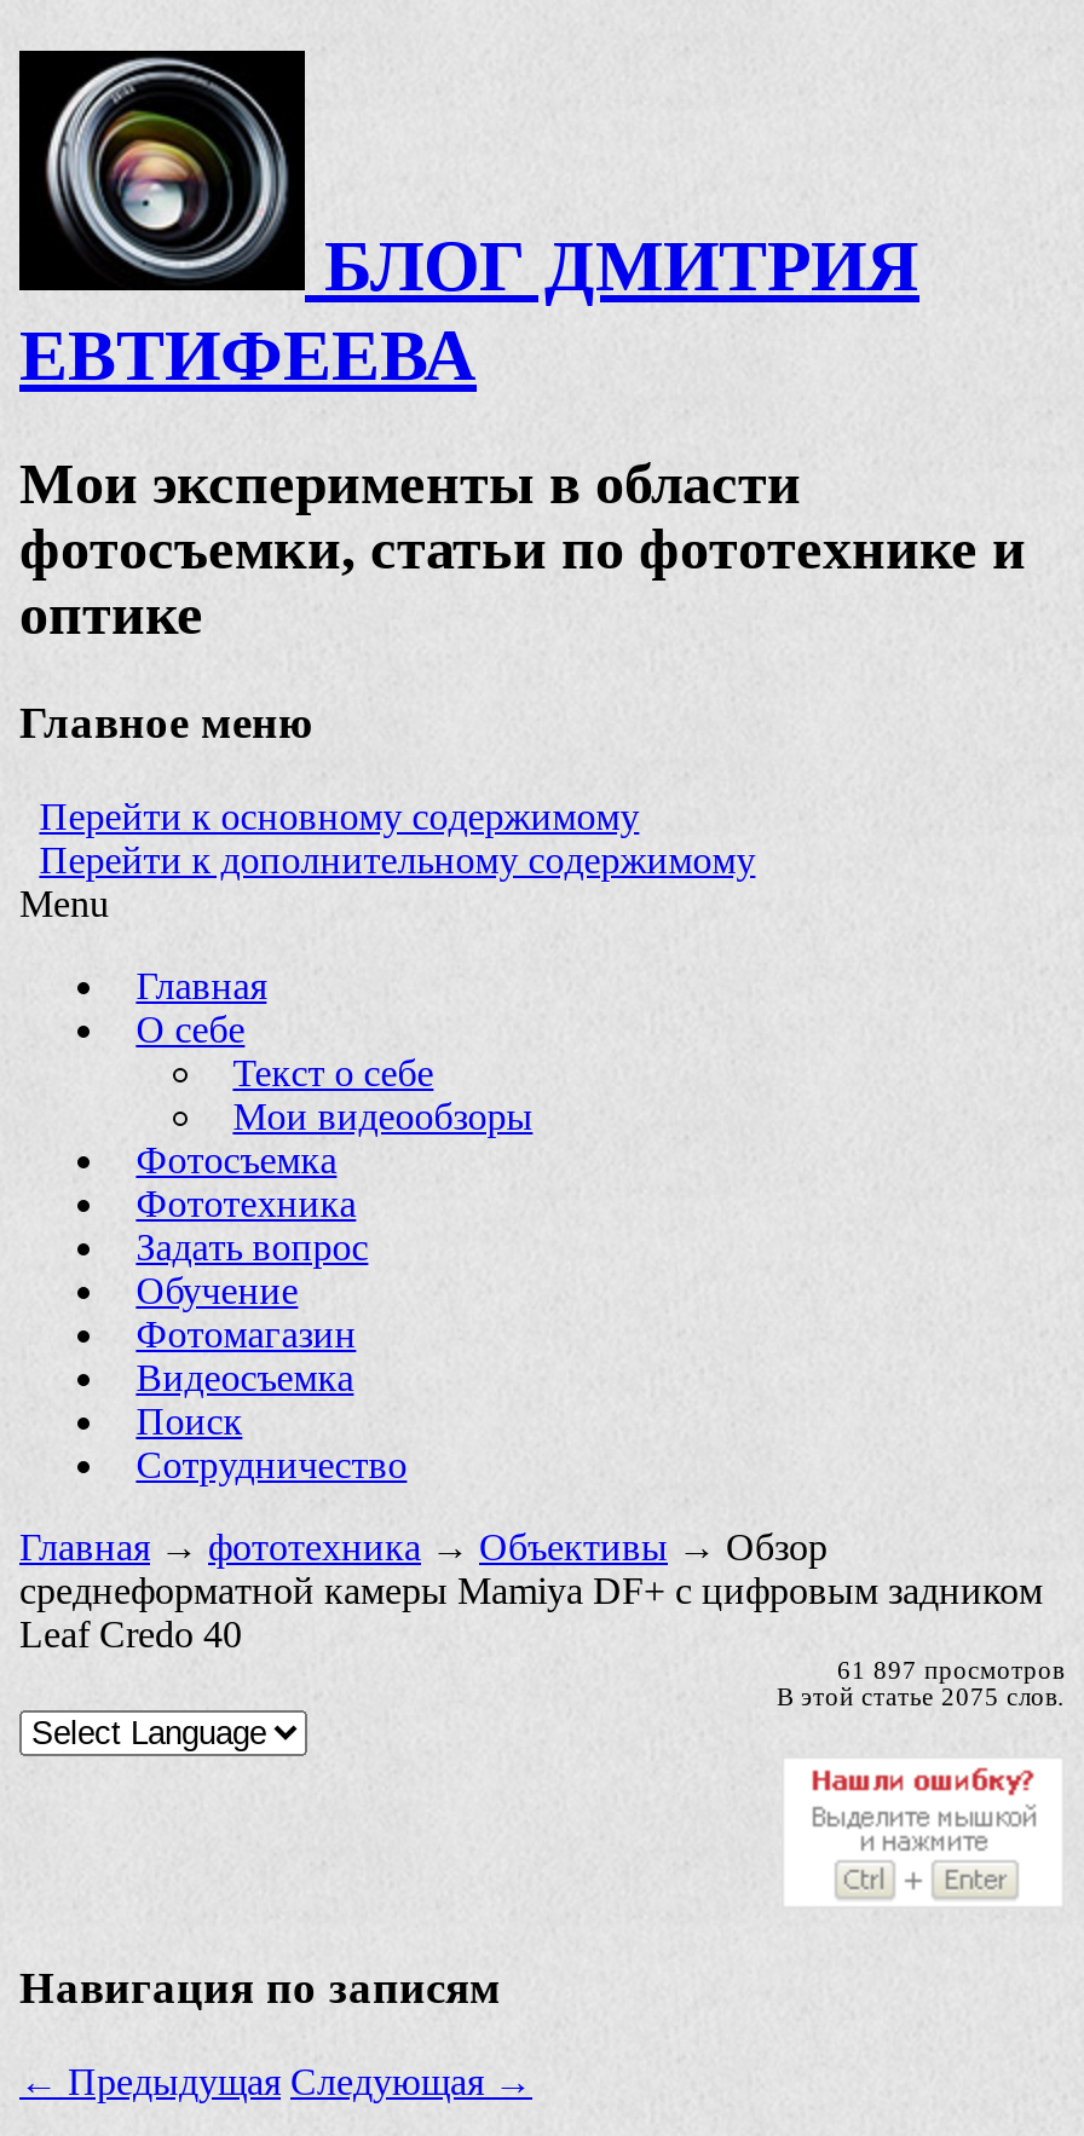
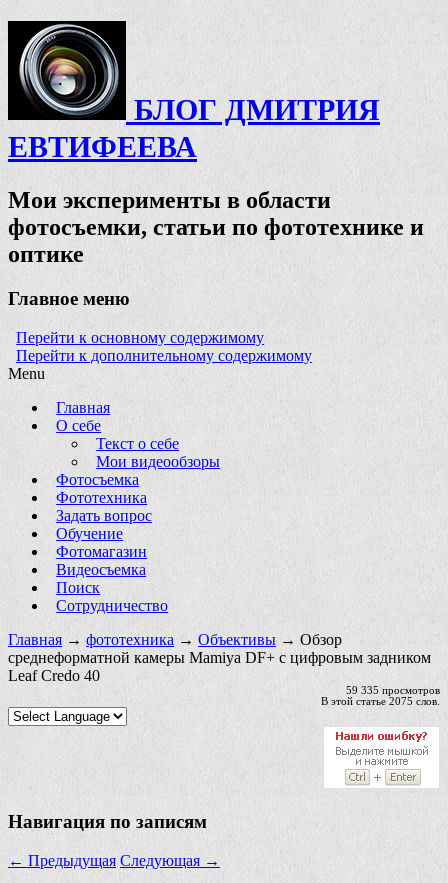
- 61 897 просмотров
+ 59 335 просмотров
